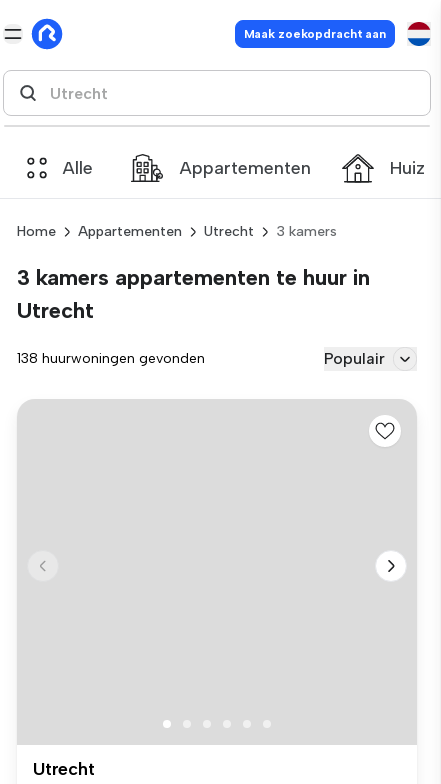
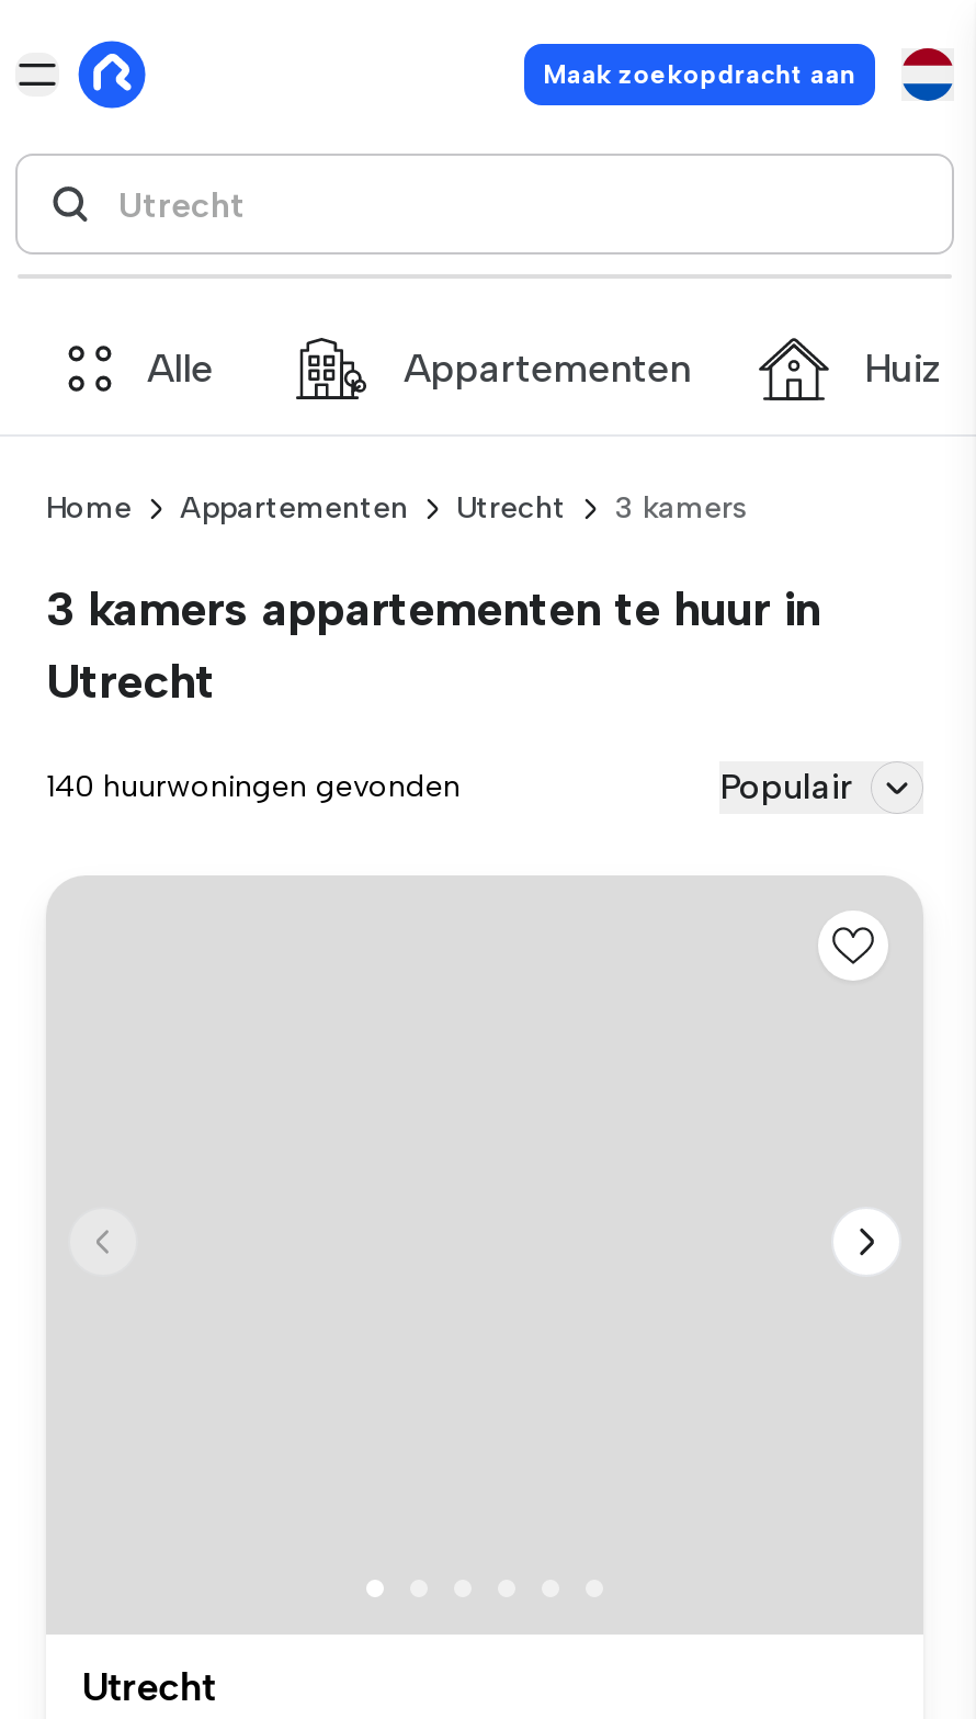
- 138 huurwoningen gevonden
+ 140 huurwoningen gevonden
